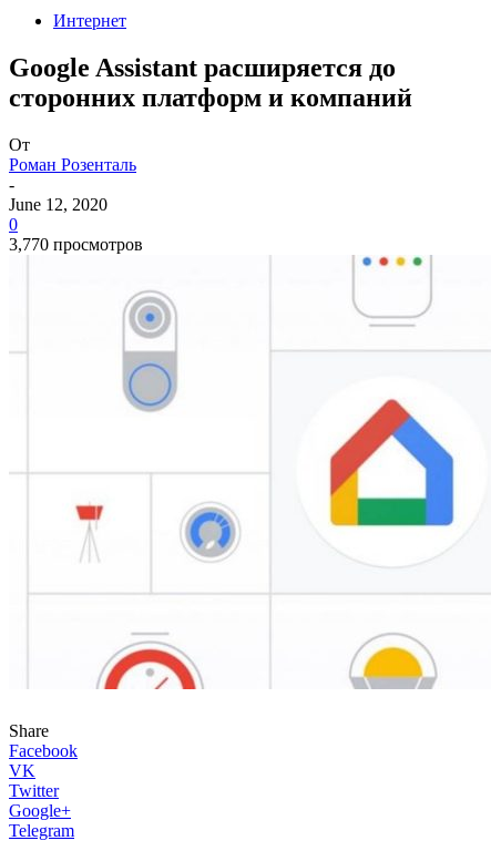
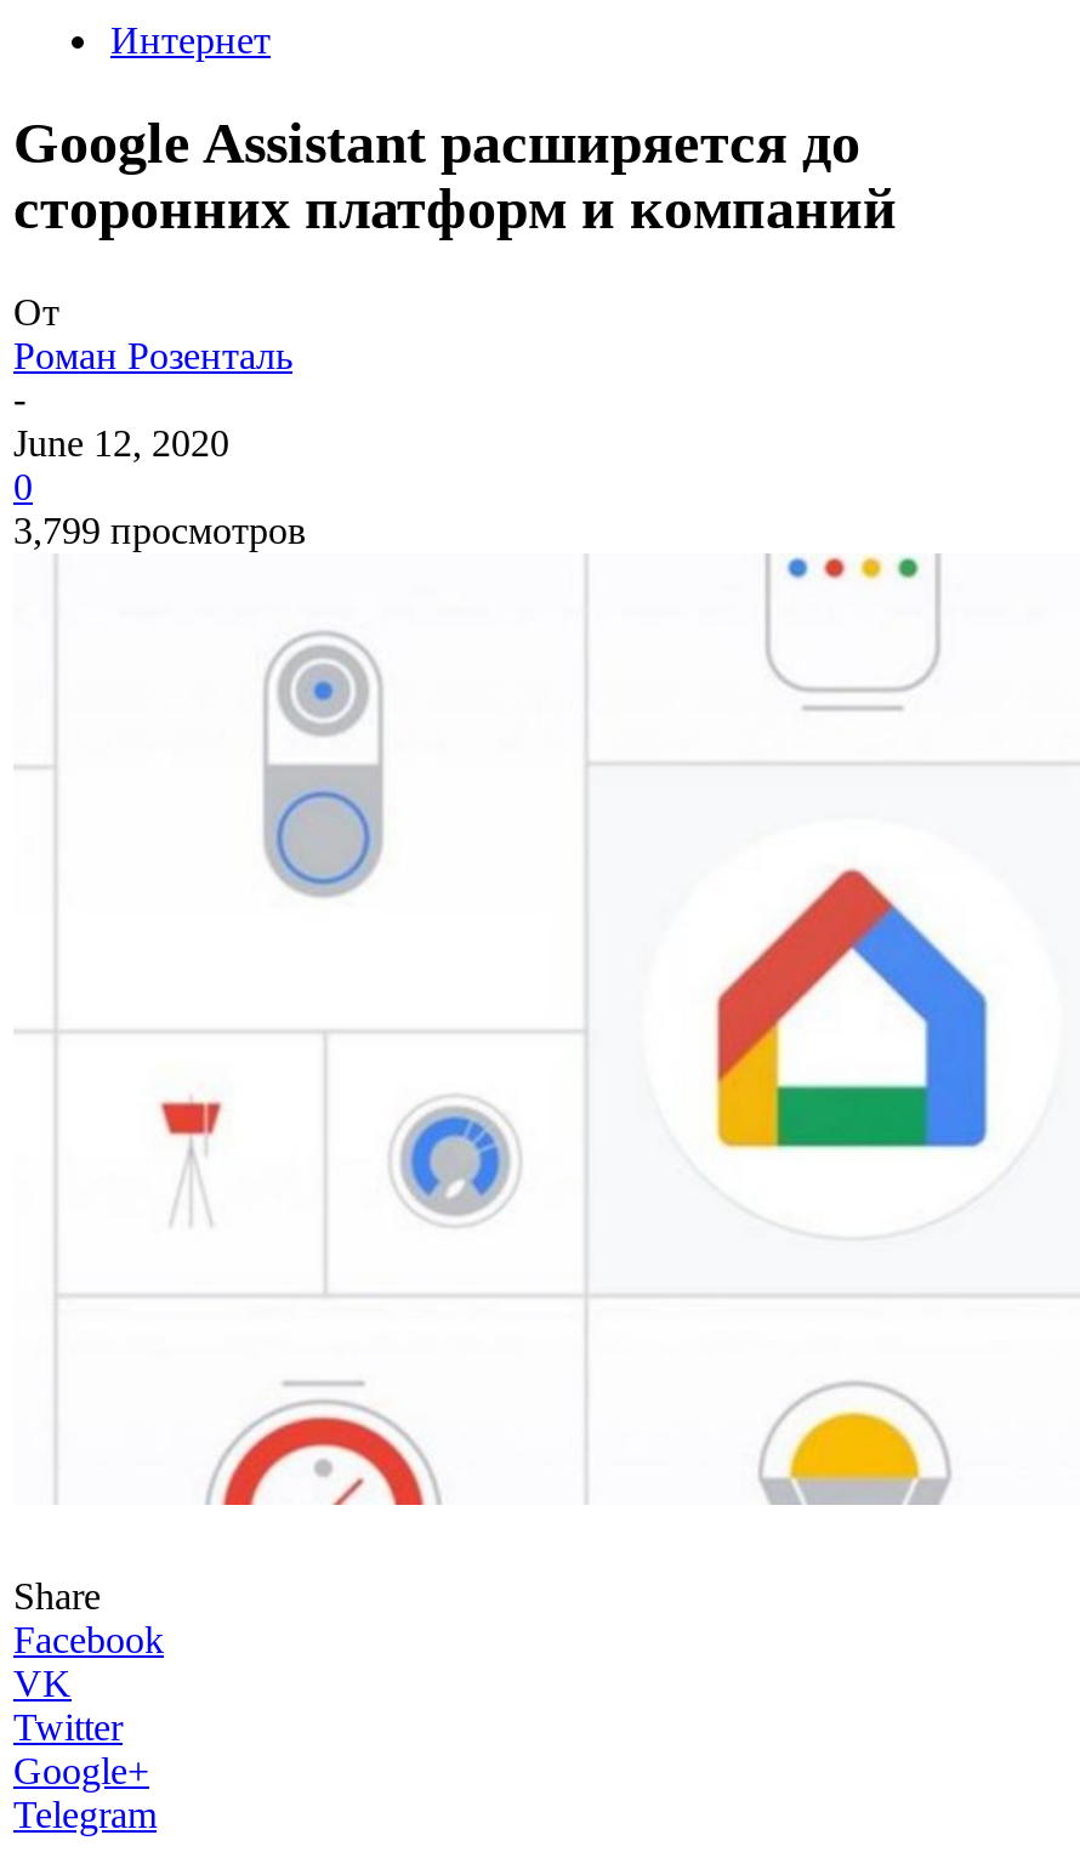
- 3,770 просмотров
+ 3,799 просмотров
